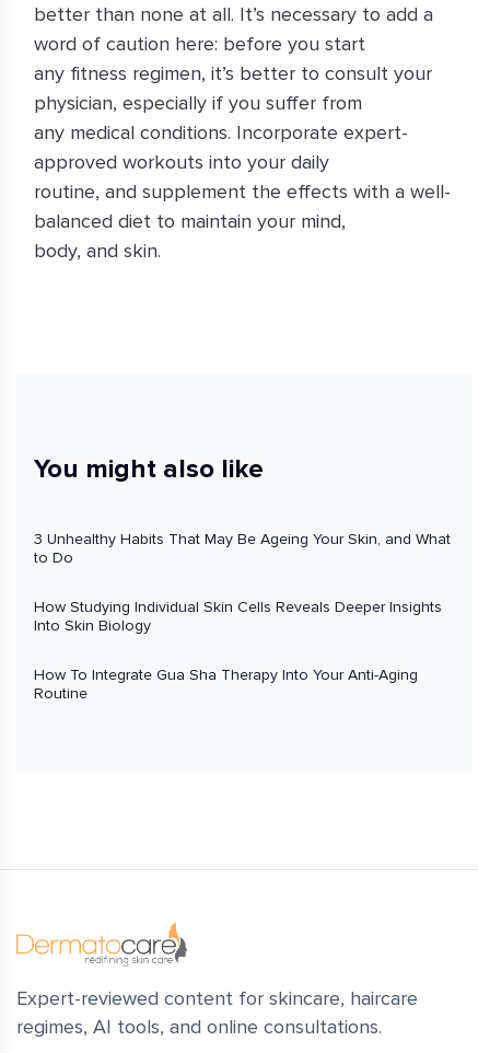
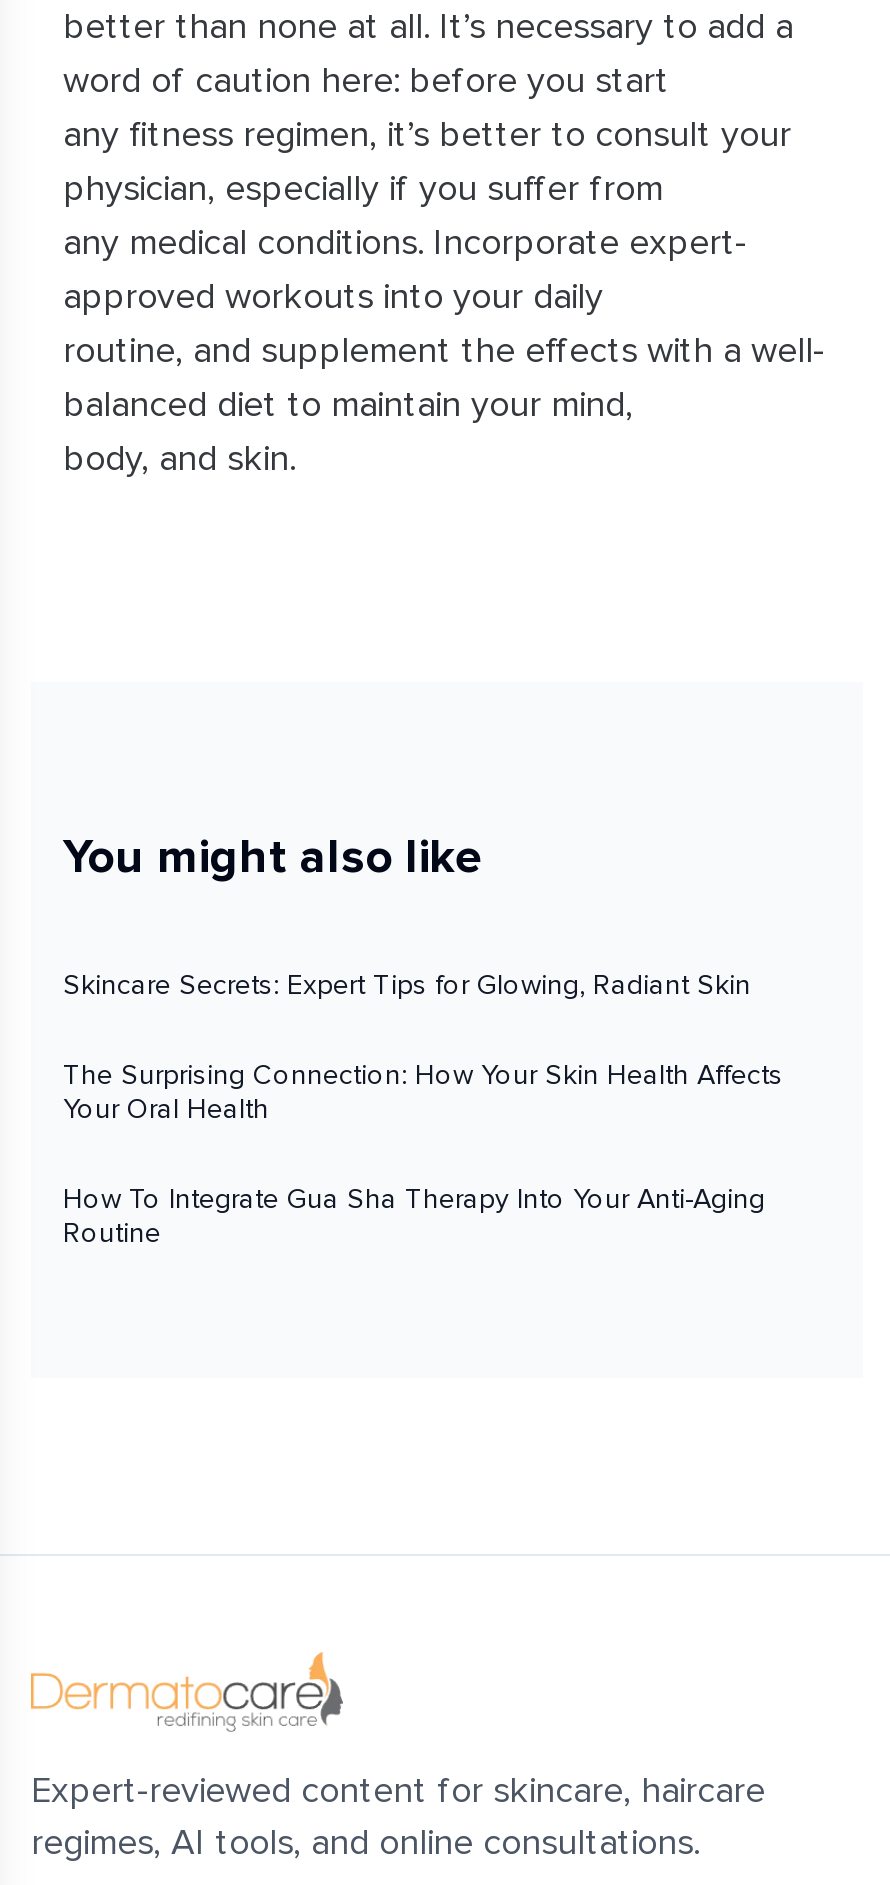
- 3 Unhealthy Habits That May Be Ageing Your Skin, and What
- to Do
+ Skincare Secrets: Expert Tips for Glowing, Radiant Skin

- How Studying Individual Skin Cells Reveals Deeper Insights
- Into Skin Biology
+ The Surprising Connection: How Your Skin Health Affects
+ Your Oral Health
